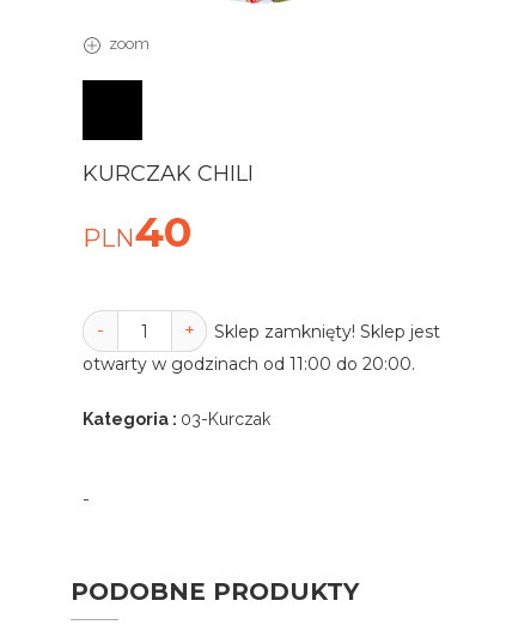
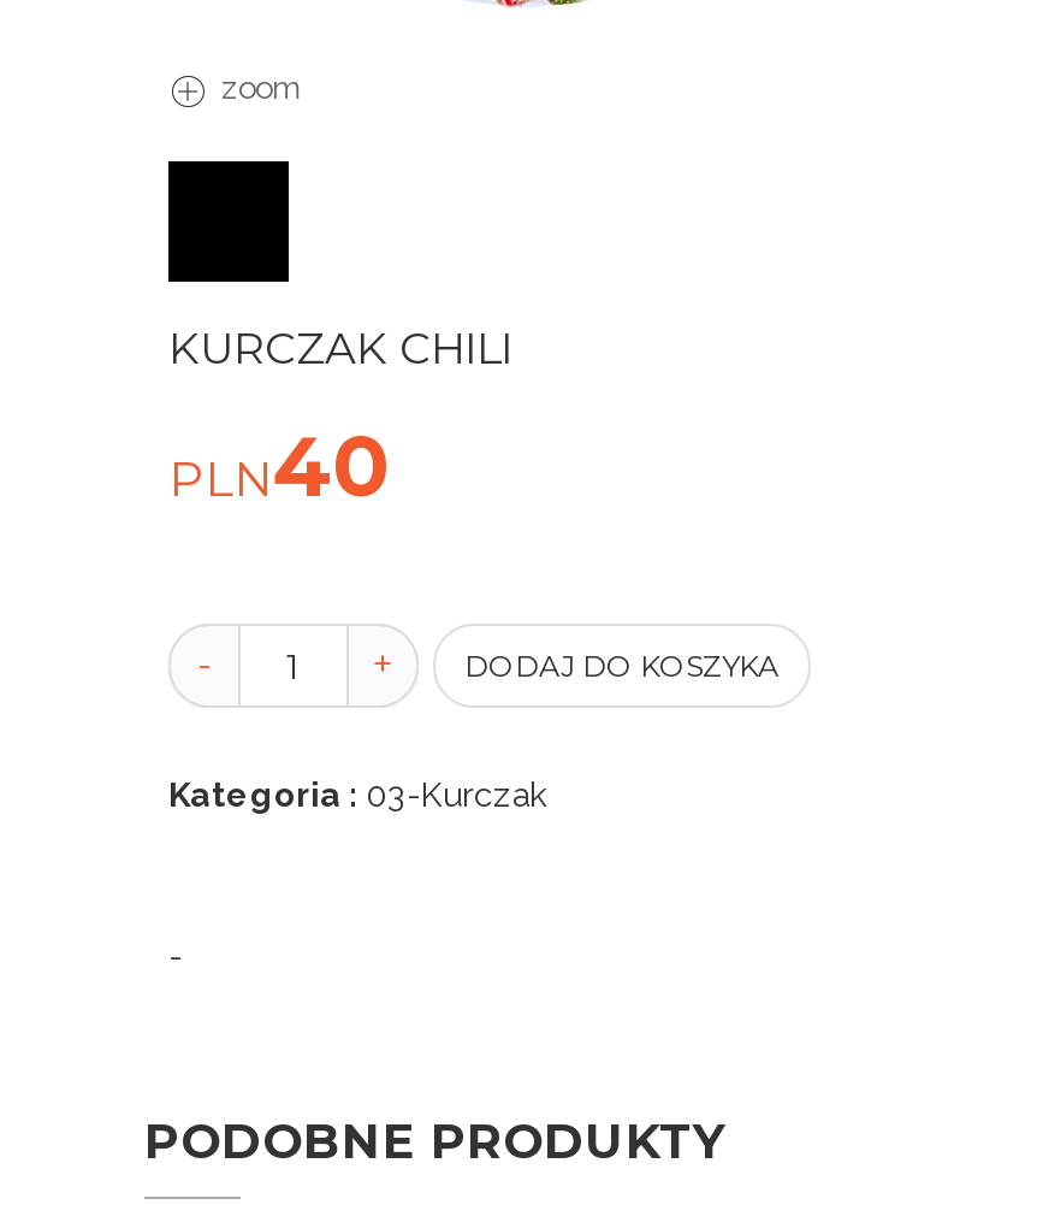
- Sklep zamknięty! Sklep jest
- otwarty w godzinach od 11:00 do 20:00.
+ DODAJ DO KOSZYKA
